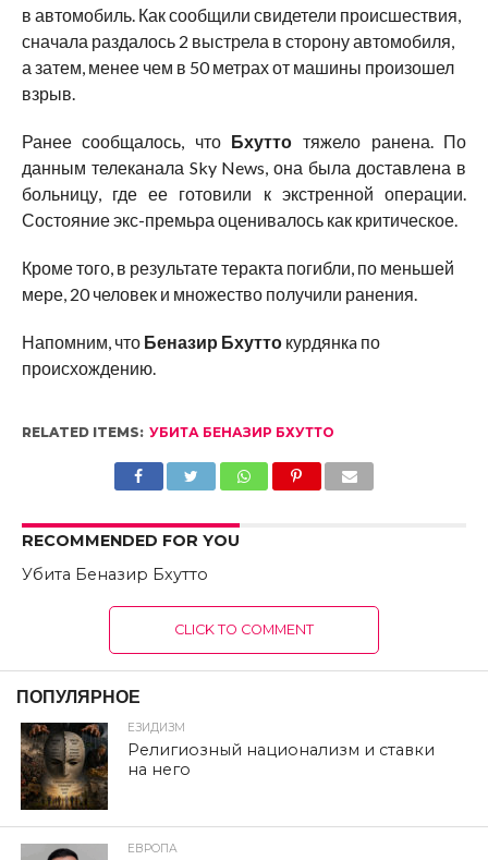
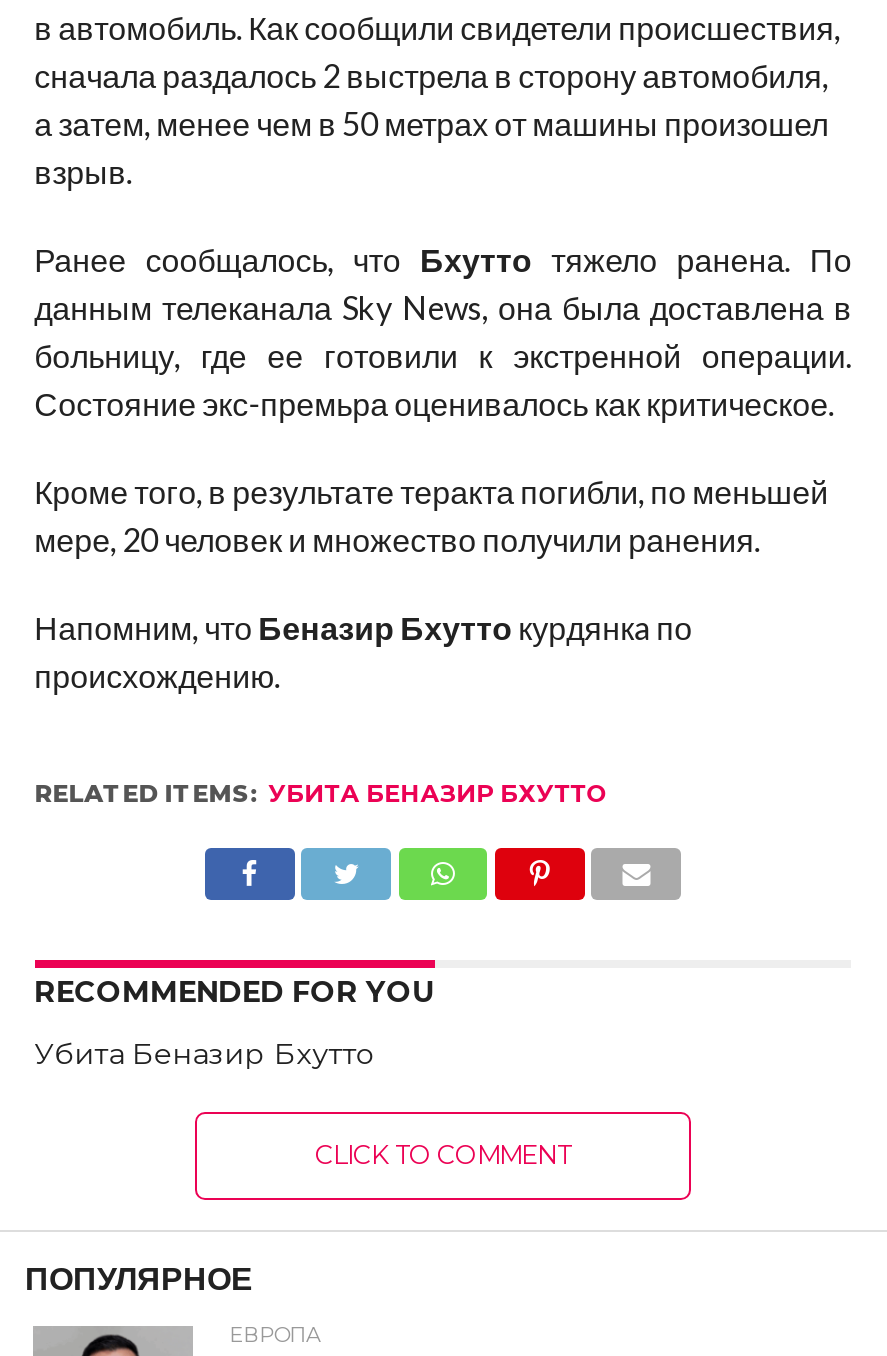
- [image]
- ЕЗИДИЗМ
- Религиозный национализм и ставки
- на него
